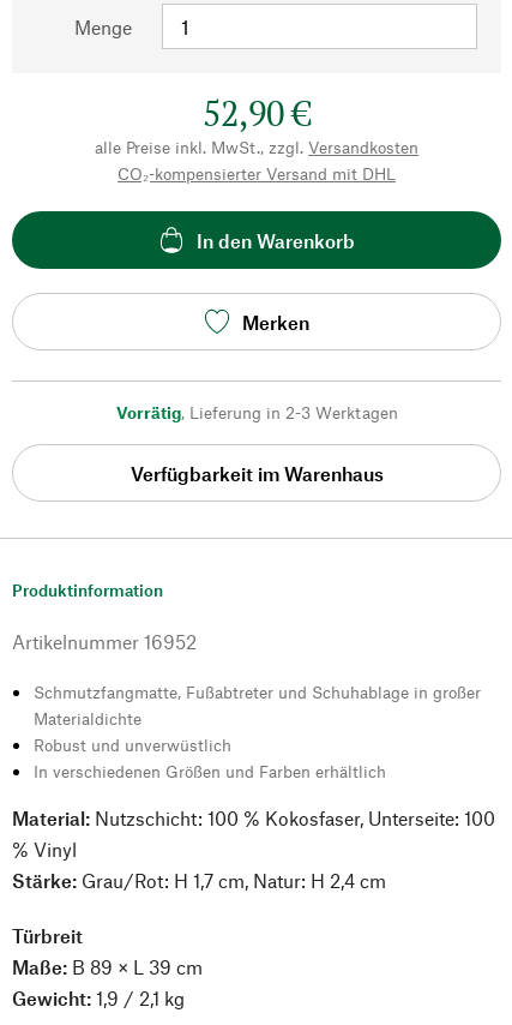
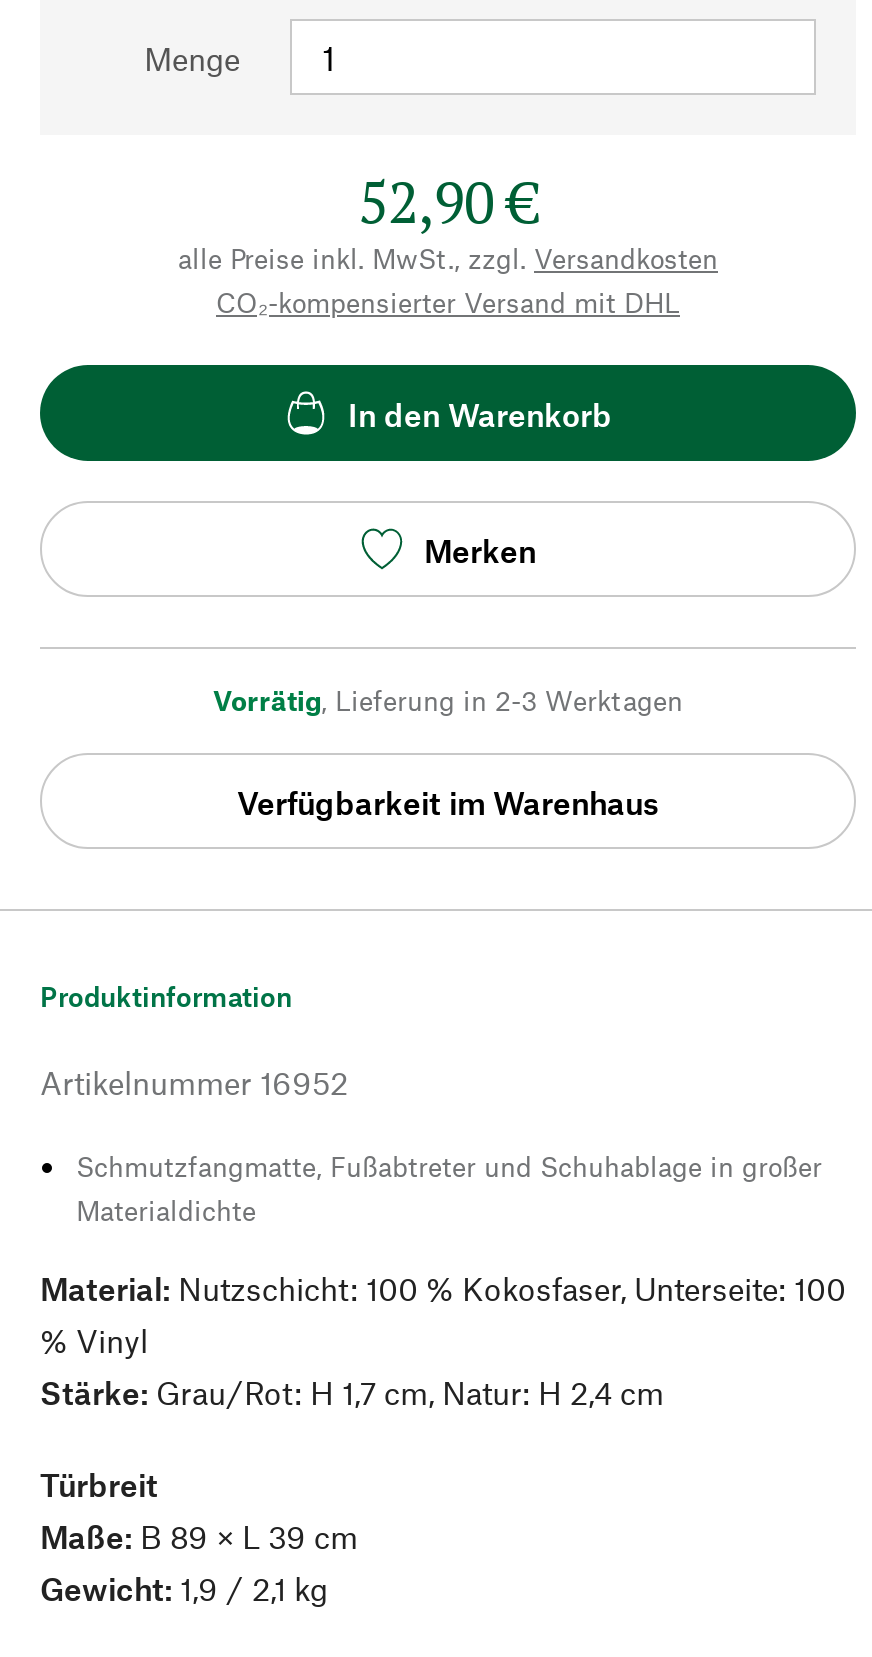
- Robust und unverwüstlich
- In verschiedenen Größen und Farben erhältlich
